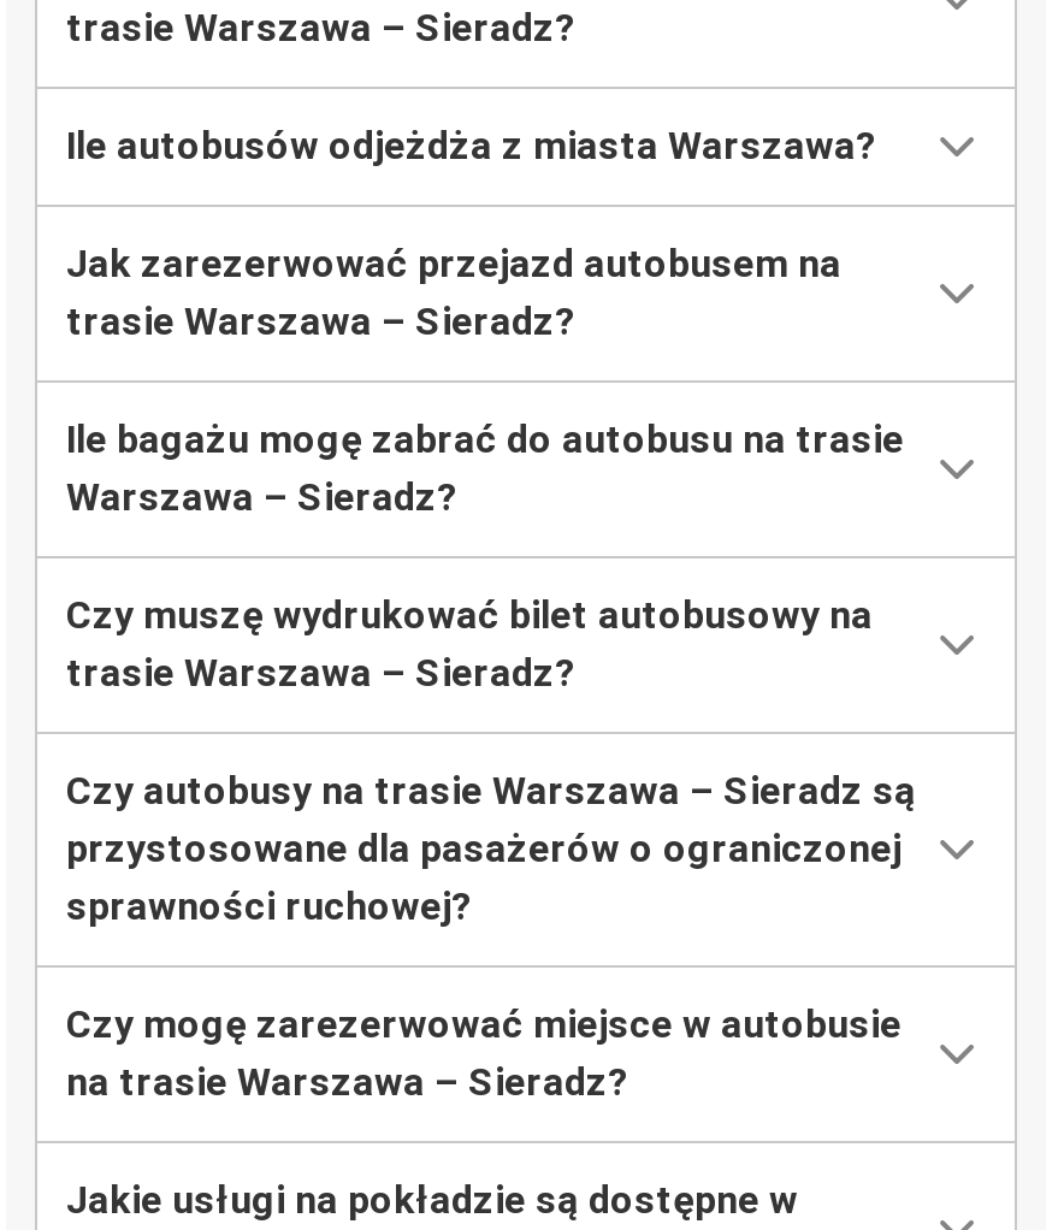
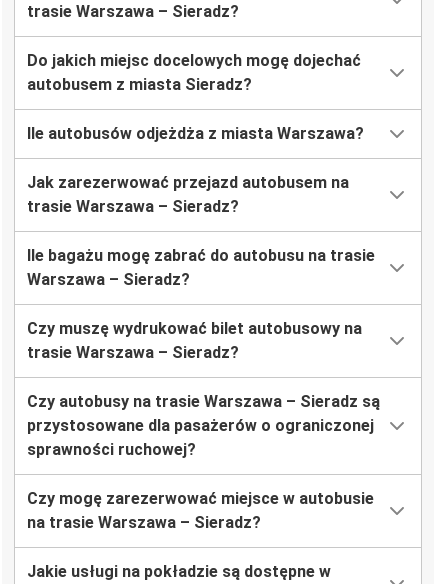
+ Do jakich miejsc docelowych mogę dojechać
+ autobusem z miasta Sieradz?
